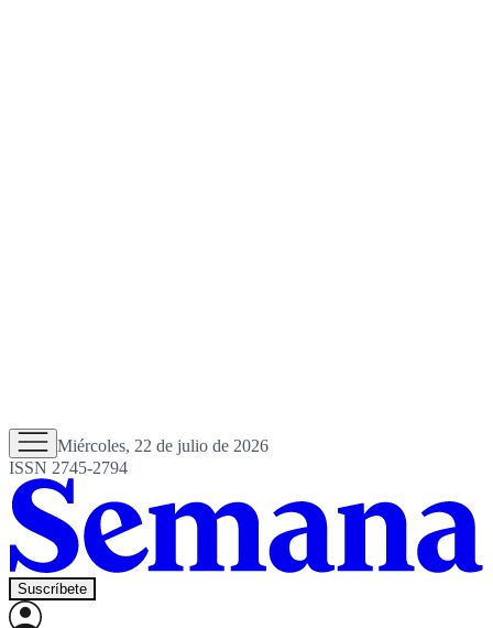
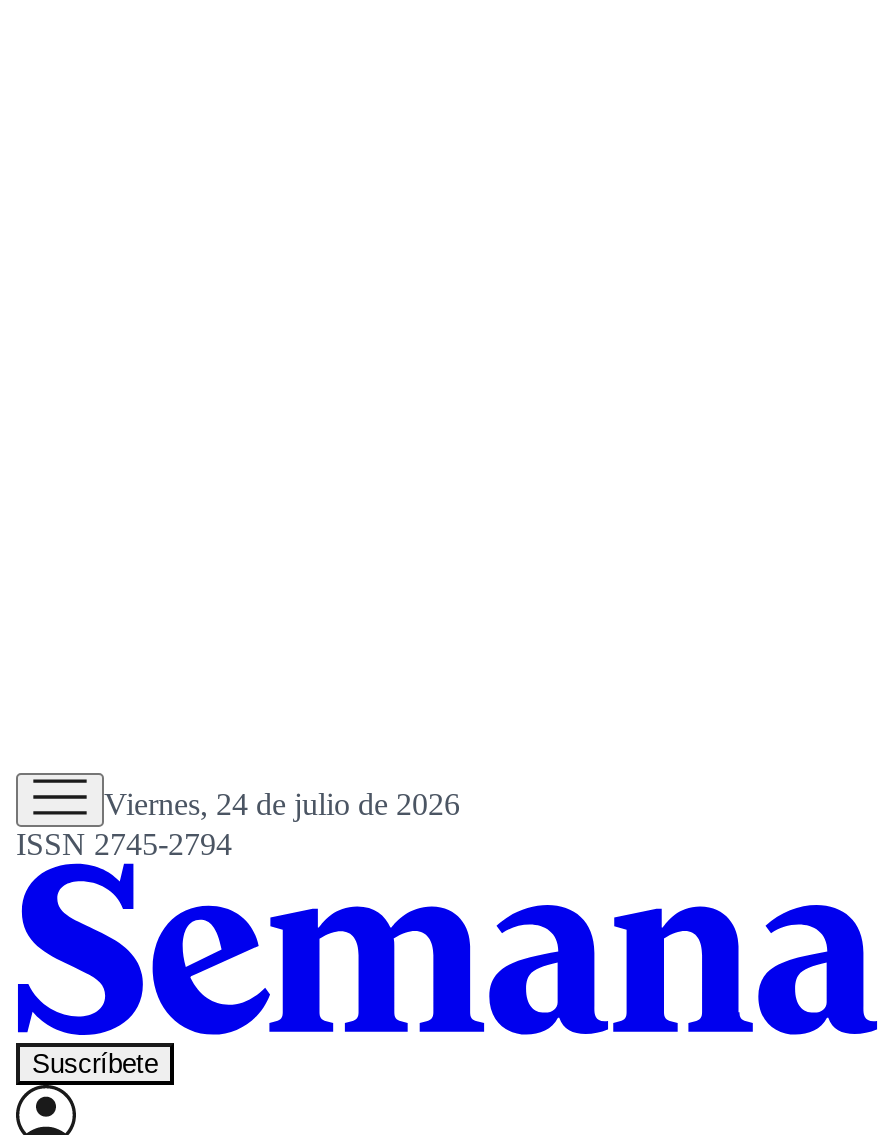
- Miércoles, 22 de julio de 2026
+ Viernes, 24 de julio de 2026
